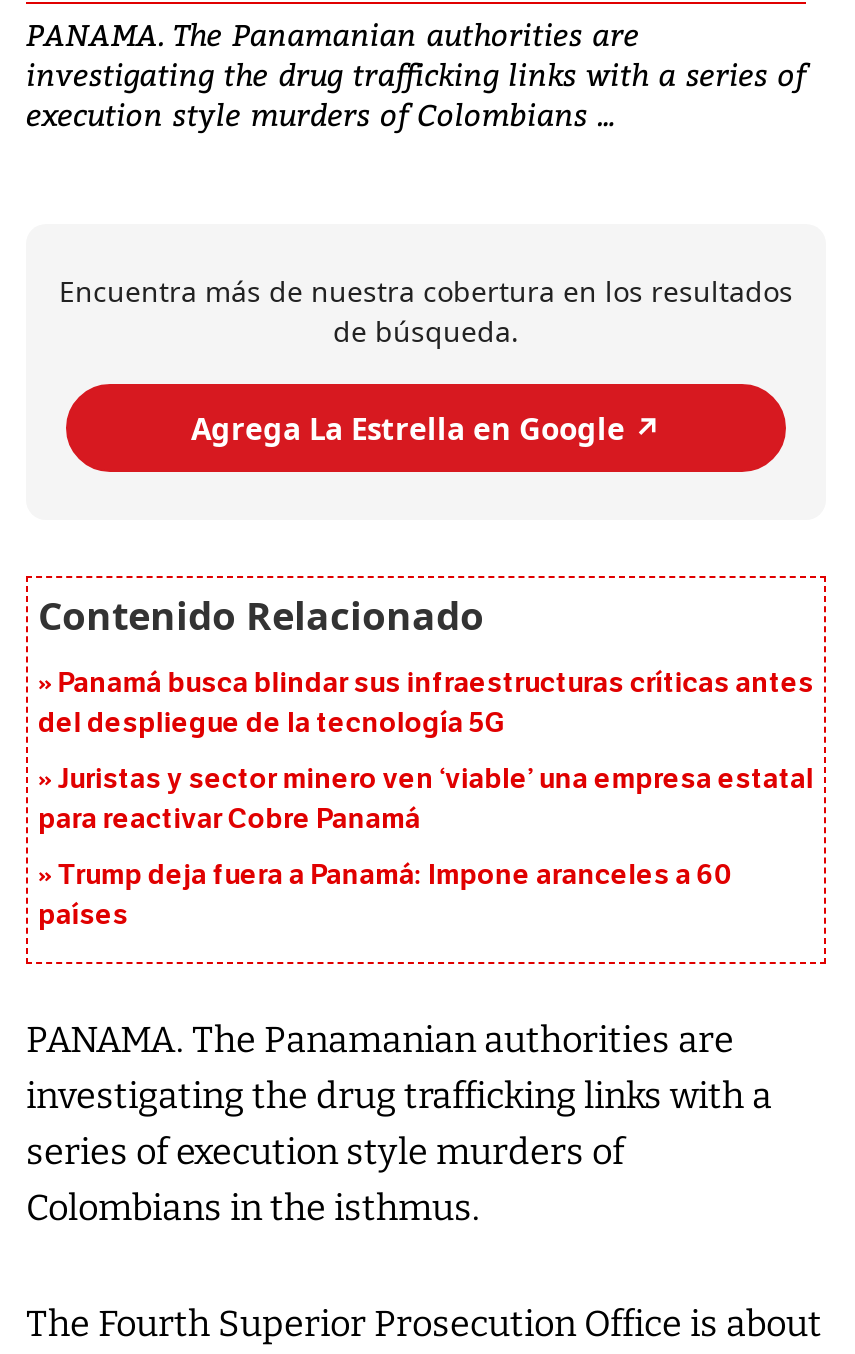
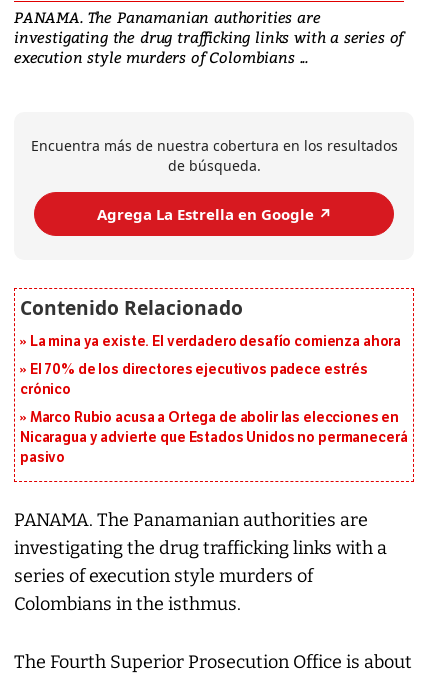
- Panamá busca blindar sus infraestructuras críticas antes
- del despliegue de la tecnología 5G
+ La mina ya existe. El verdadero desafío comienza ahora

- Juristas y sector minero ven ‘viable’ una empresa estatal
- para reactivar Cobre Panamá
+ El 70% de los directores ejecutivos padece estrés
+ crónico

- Trump deja fuera a Panamá: Impone aranceles a 60
- países
+ Marco Rubio acusa a Ortega de abolir las elecciones en
+ Nicaragua y advierte que Estados Unidos no permanecerá
+ pasivo
